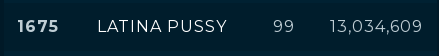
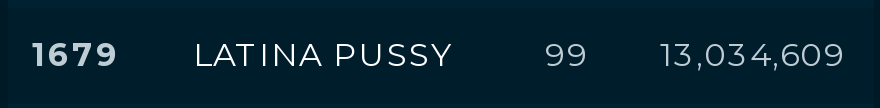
- 1675 LATINA PUSSY
+ 1679 LATINA PUSSY
